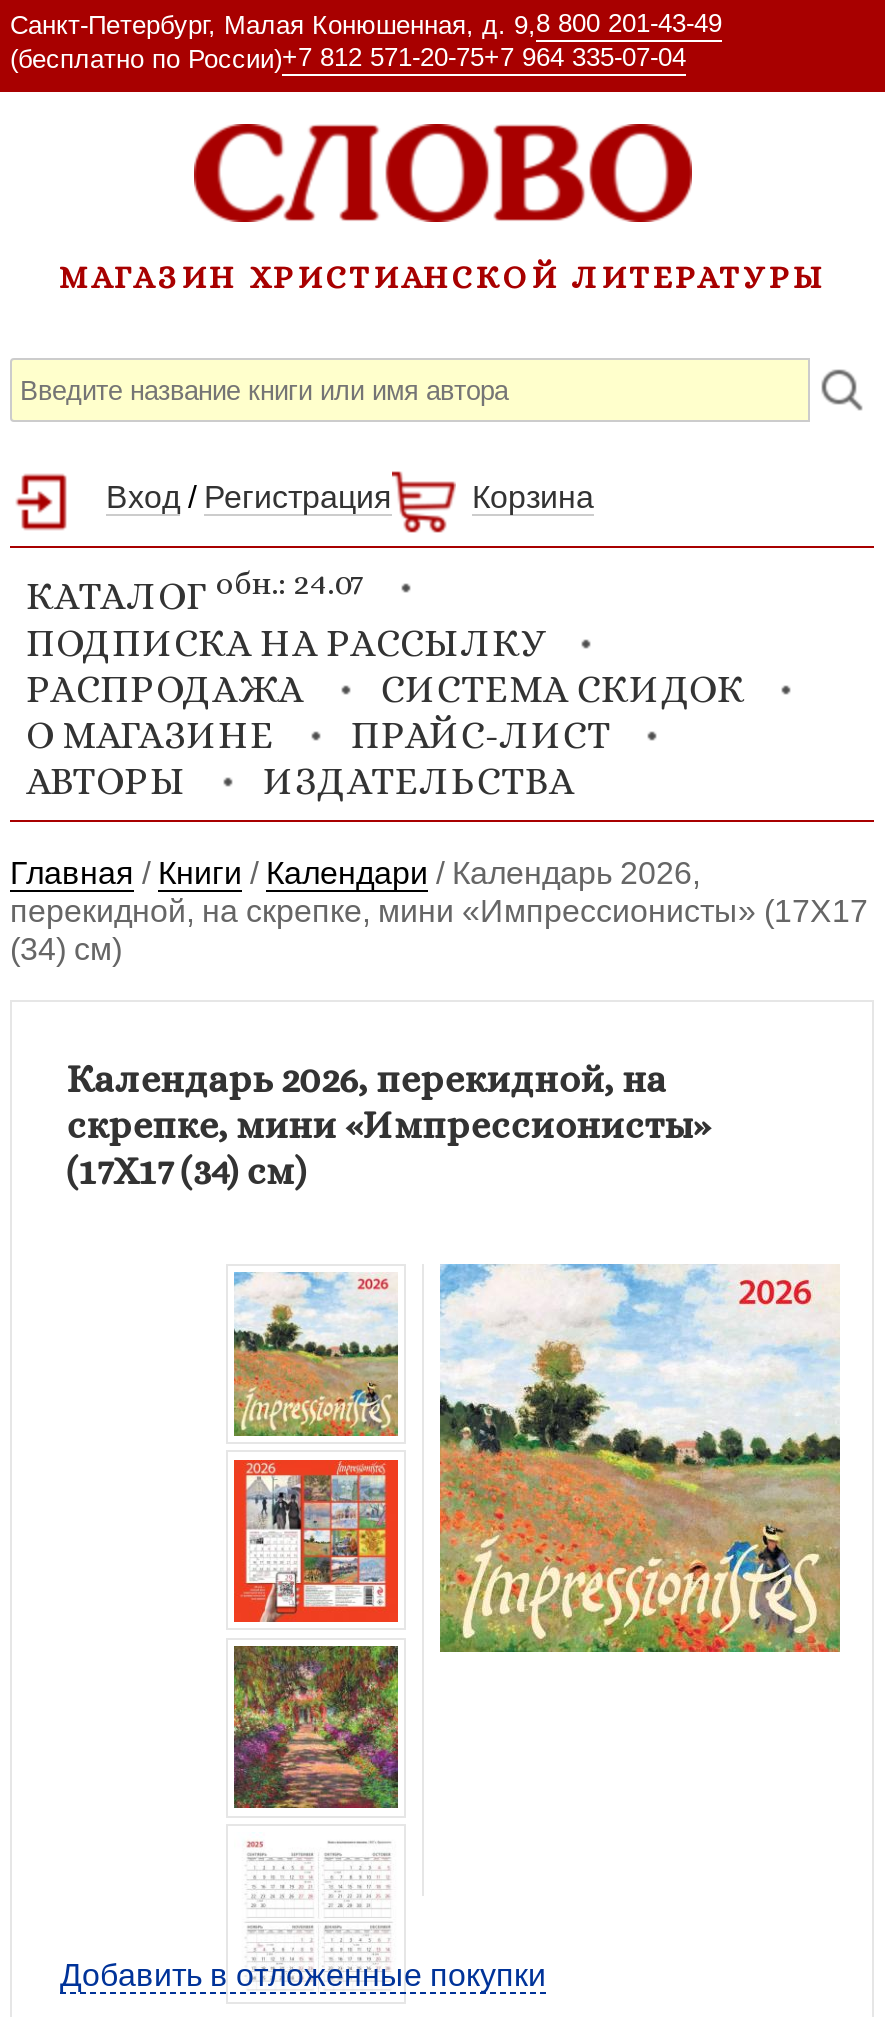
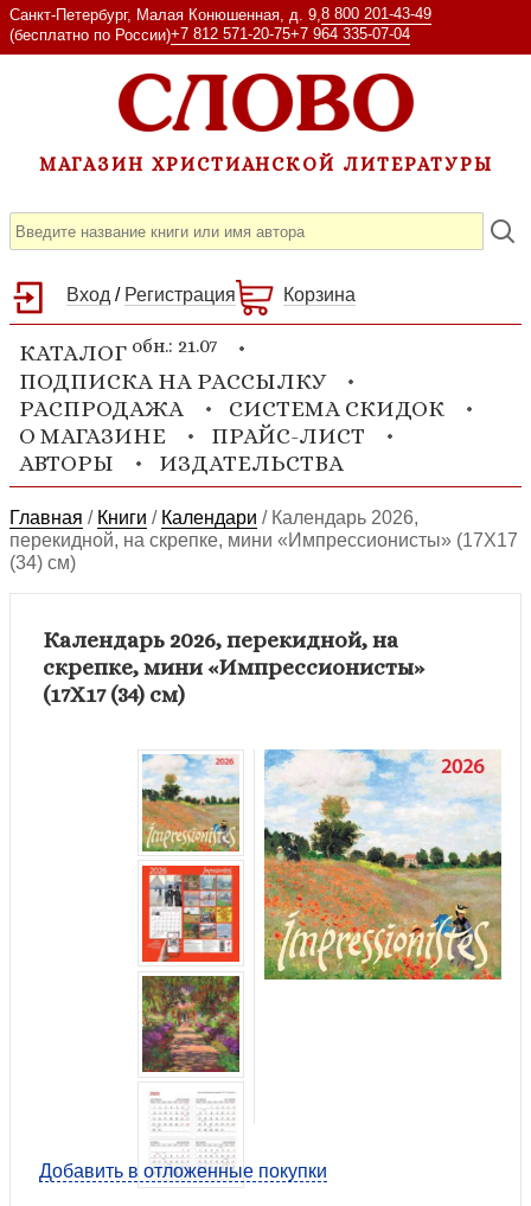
- КАТАЛОГ обн.: 24.07
+ КАТАЛОГ обн.: 21.07
